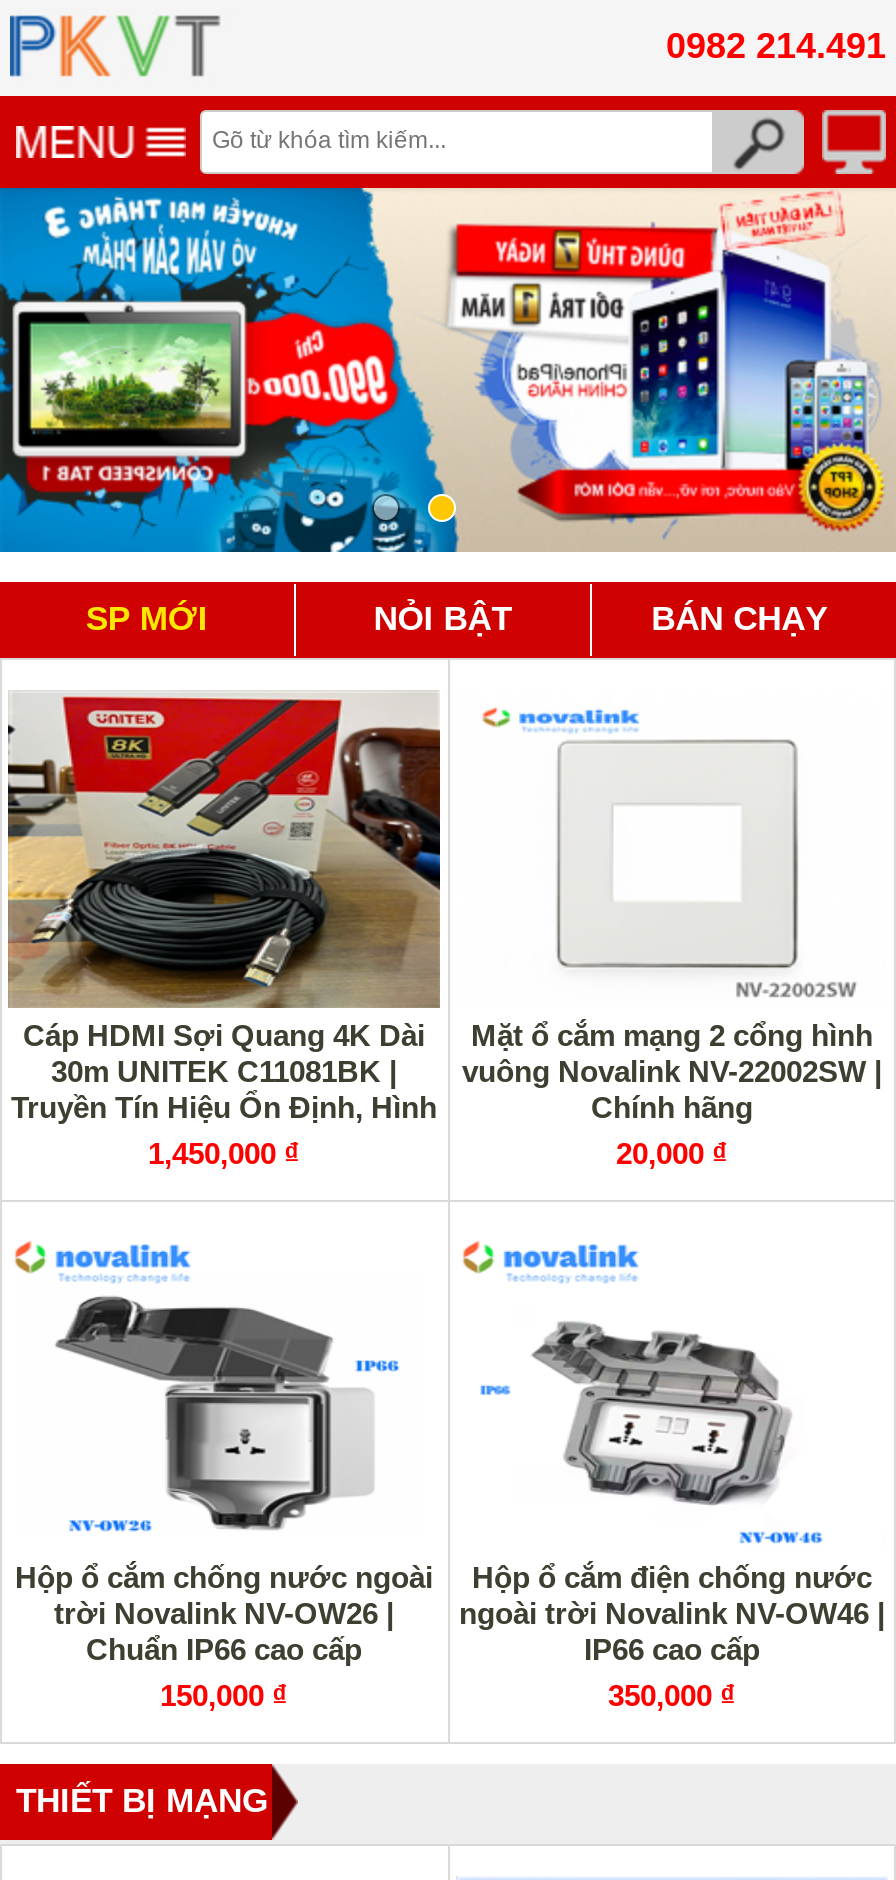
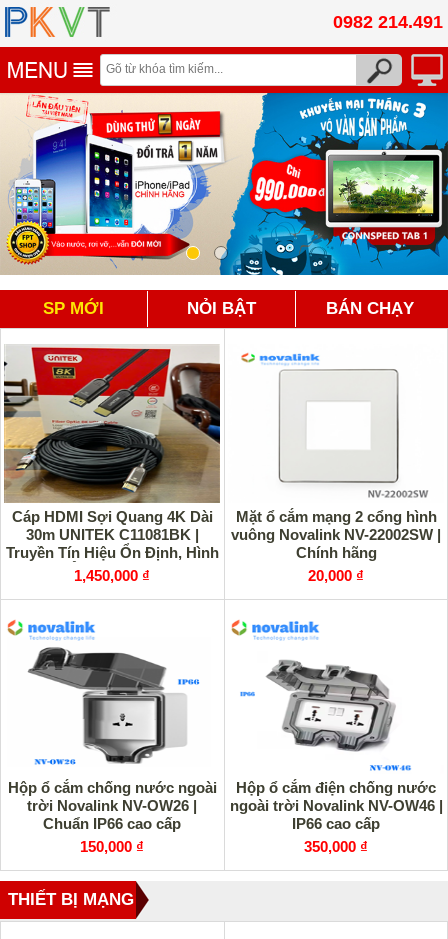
- [image]
+ [image]
